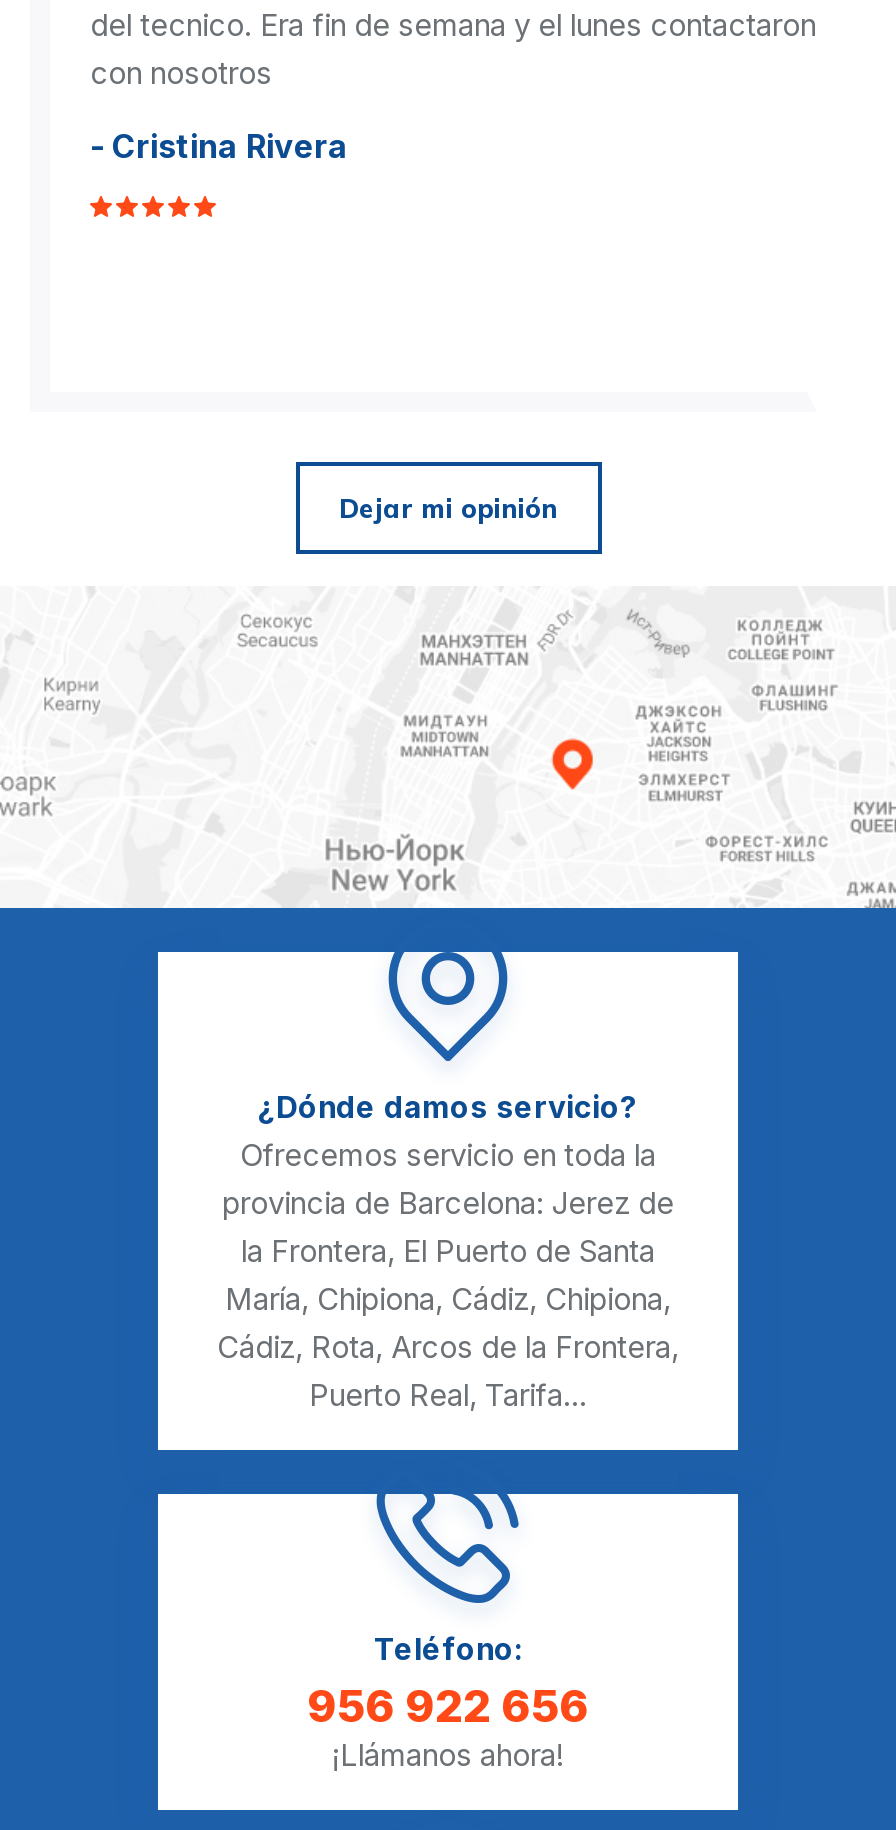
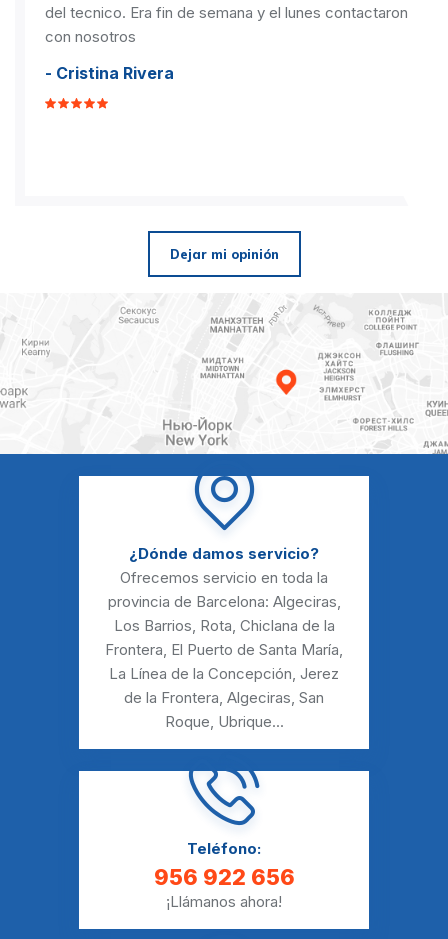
- provincia de Barcelona: Jerez de
- la Frontera, El Puerto de Santa
- María, Chipiona, Cádiz, Chipiona,
- Cádiz, Rota, Arcos de la Frontera,
- Puerto Real, Tarifa...
+ provincia de Barcelona: Algeciras,
+ Los Barrios, Rota, Chiclana de la
+ Frontera, El Puerto de Santa María,
+ La Línea de la Concepción, Jerez
+ de la Frontera, Algeciras, San
+ Roque, Ubrique...
